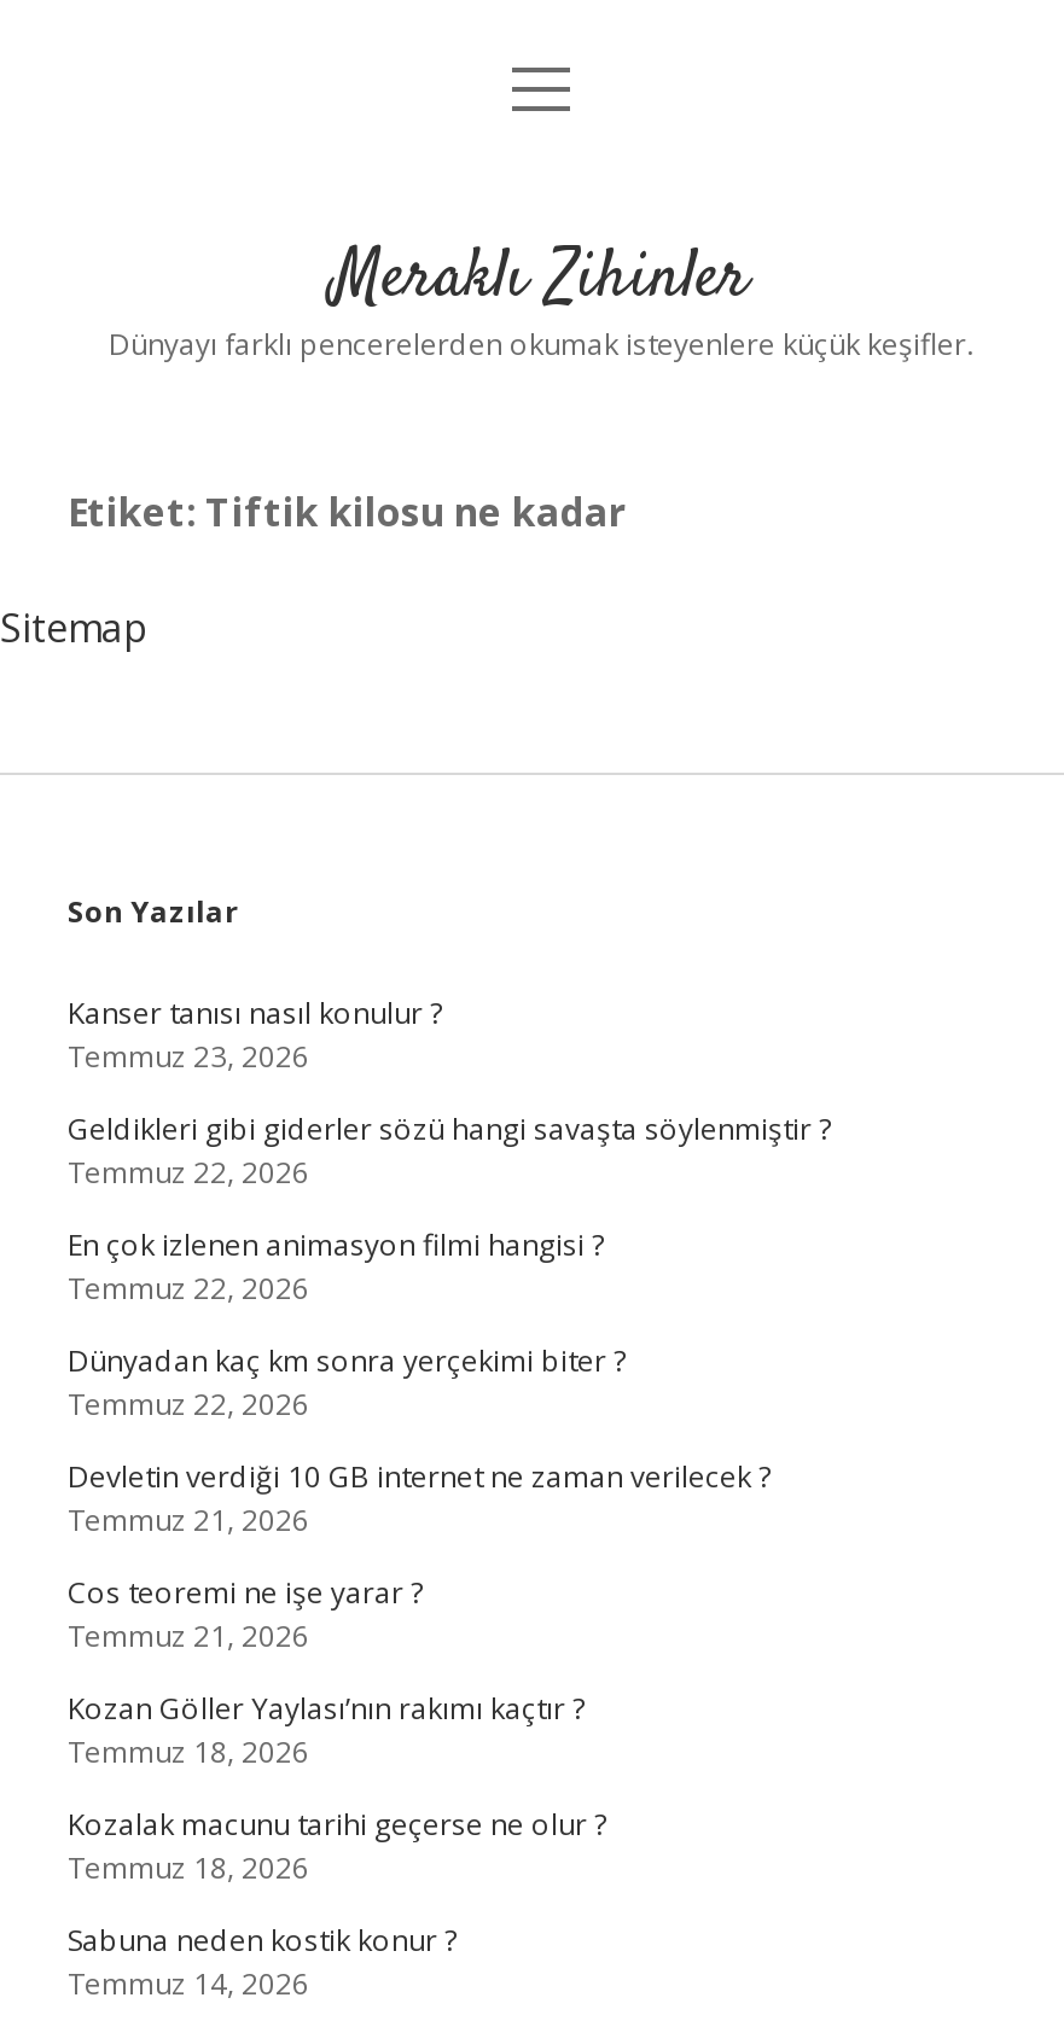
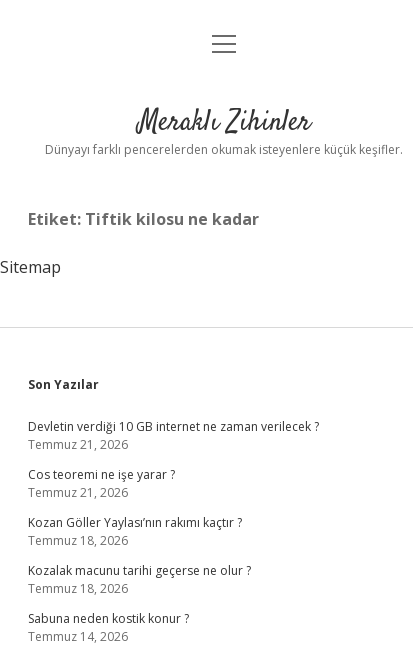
- Kanser tanısı nasıl konulur ?
- Temmuz 23, 2026
- Geldikleri gibi giderler sözü hangi savaşta söylenmiştir ?
- Temmuz 22, 2026
- En çok izlenen animasyon filmi hangisi ?
- Temmuz 22, 2026
- Dünyadan kaç km sonra yerçekimi biter ?
- Temmuz 22, 2026
